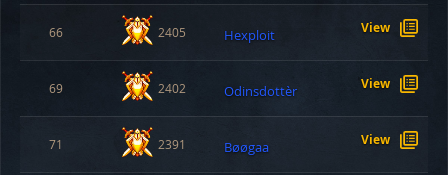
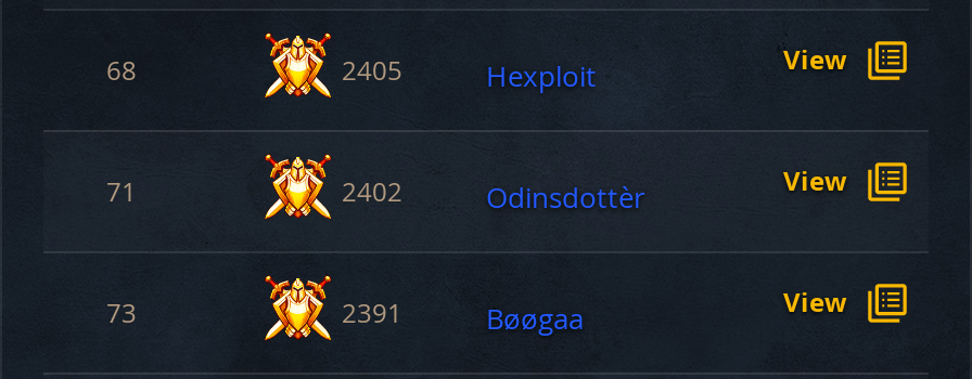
- 66
+ 68

- 69
+ 71

- 71
+ 73
